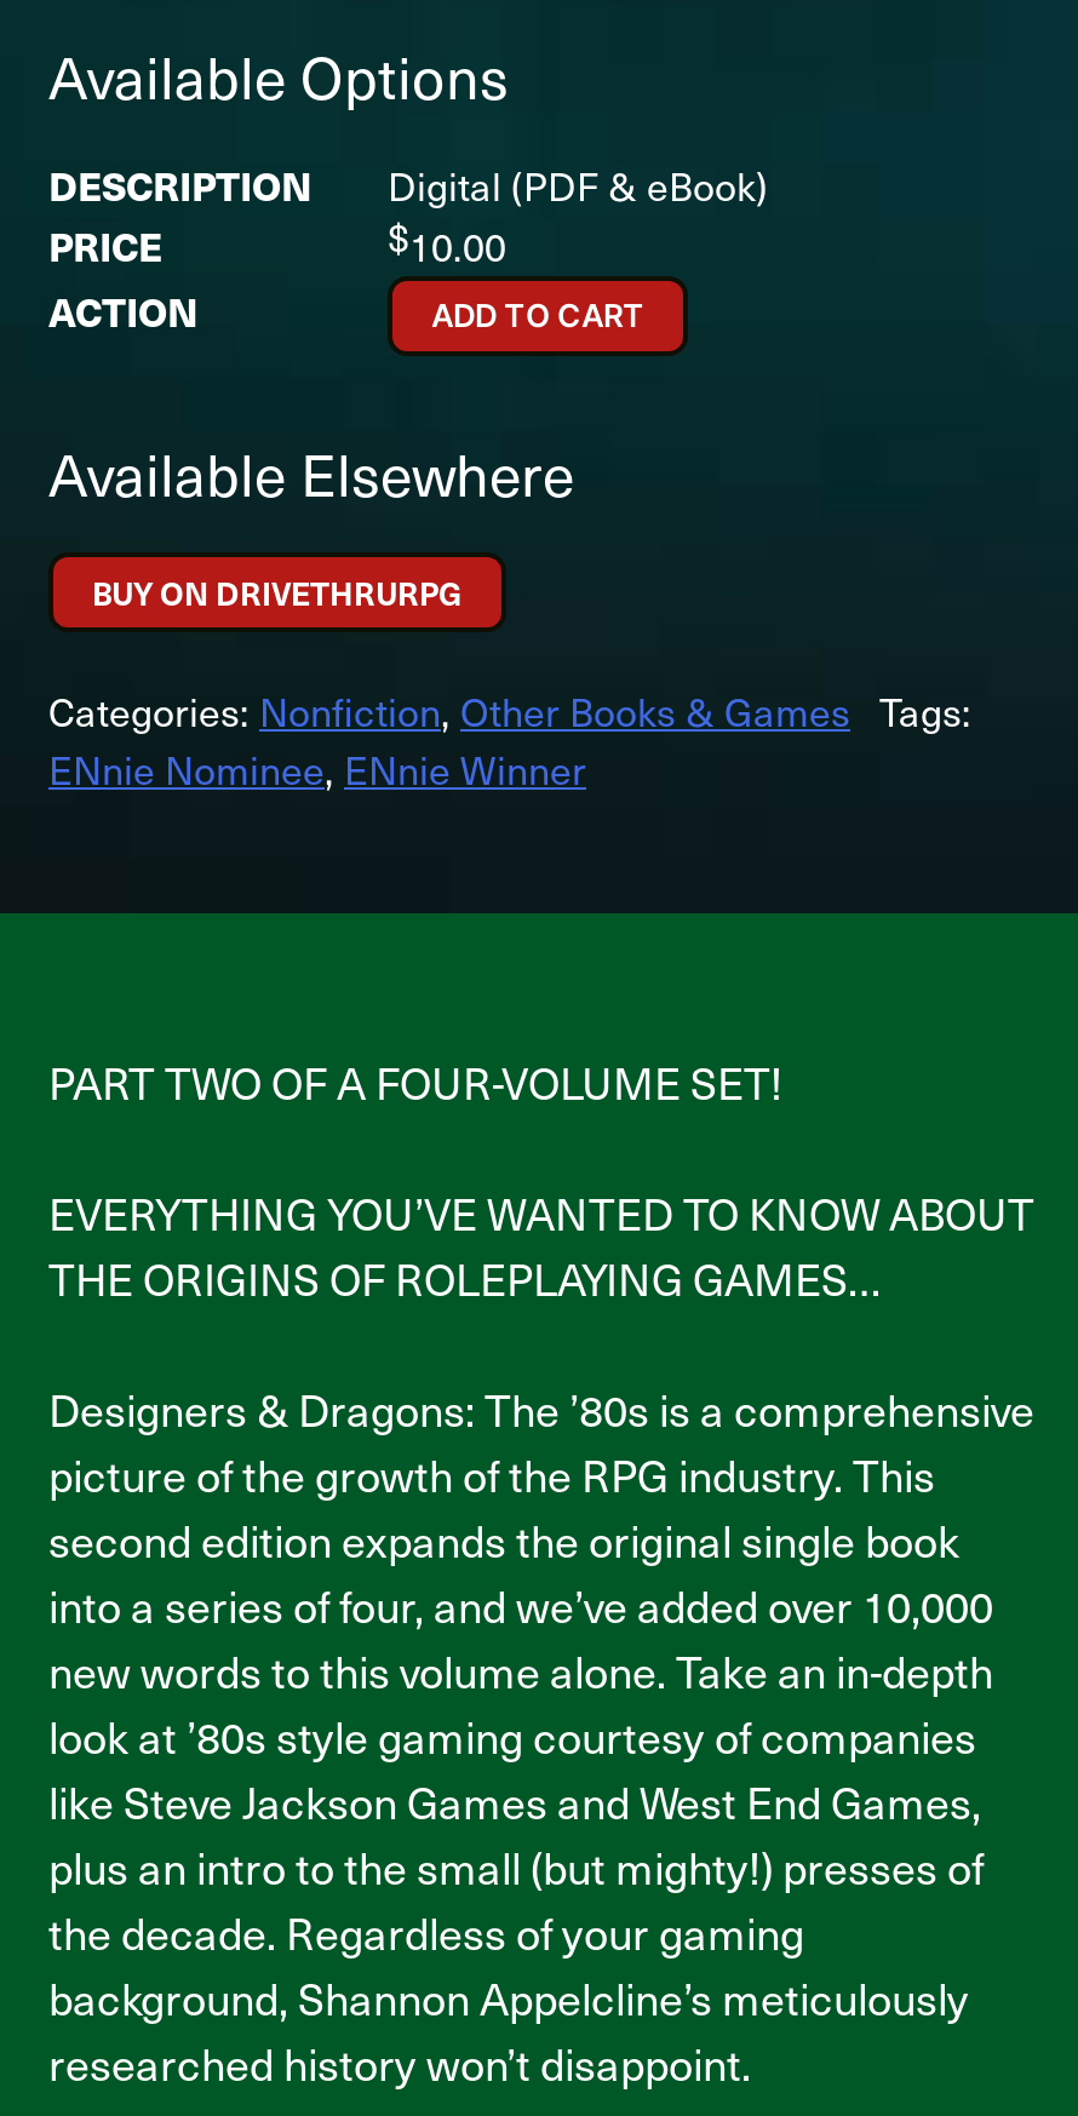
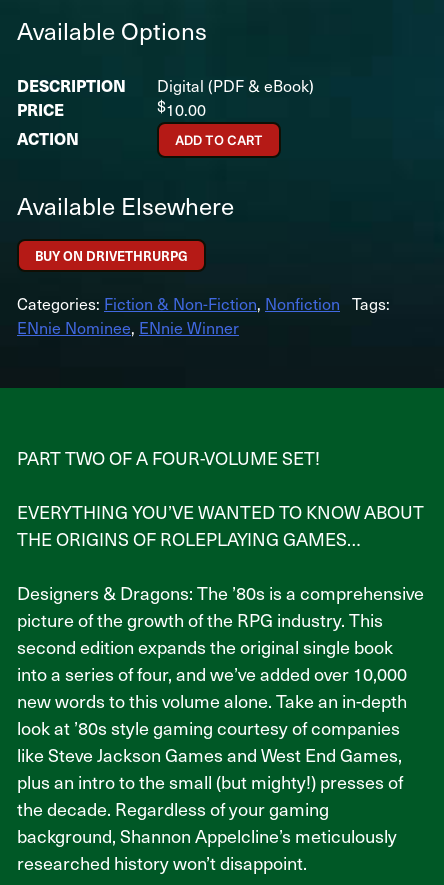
- Categories: Nonfiction, Other Books & Games Tags:
+ Categories: Fiction & Non-Fiction, Nonfiction Tags:
